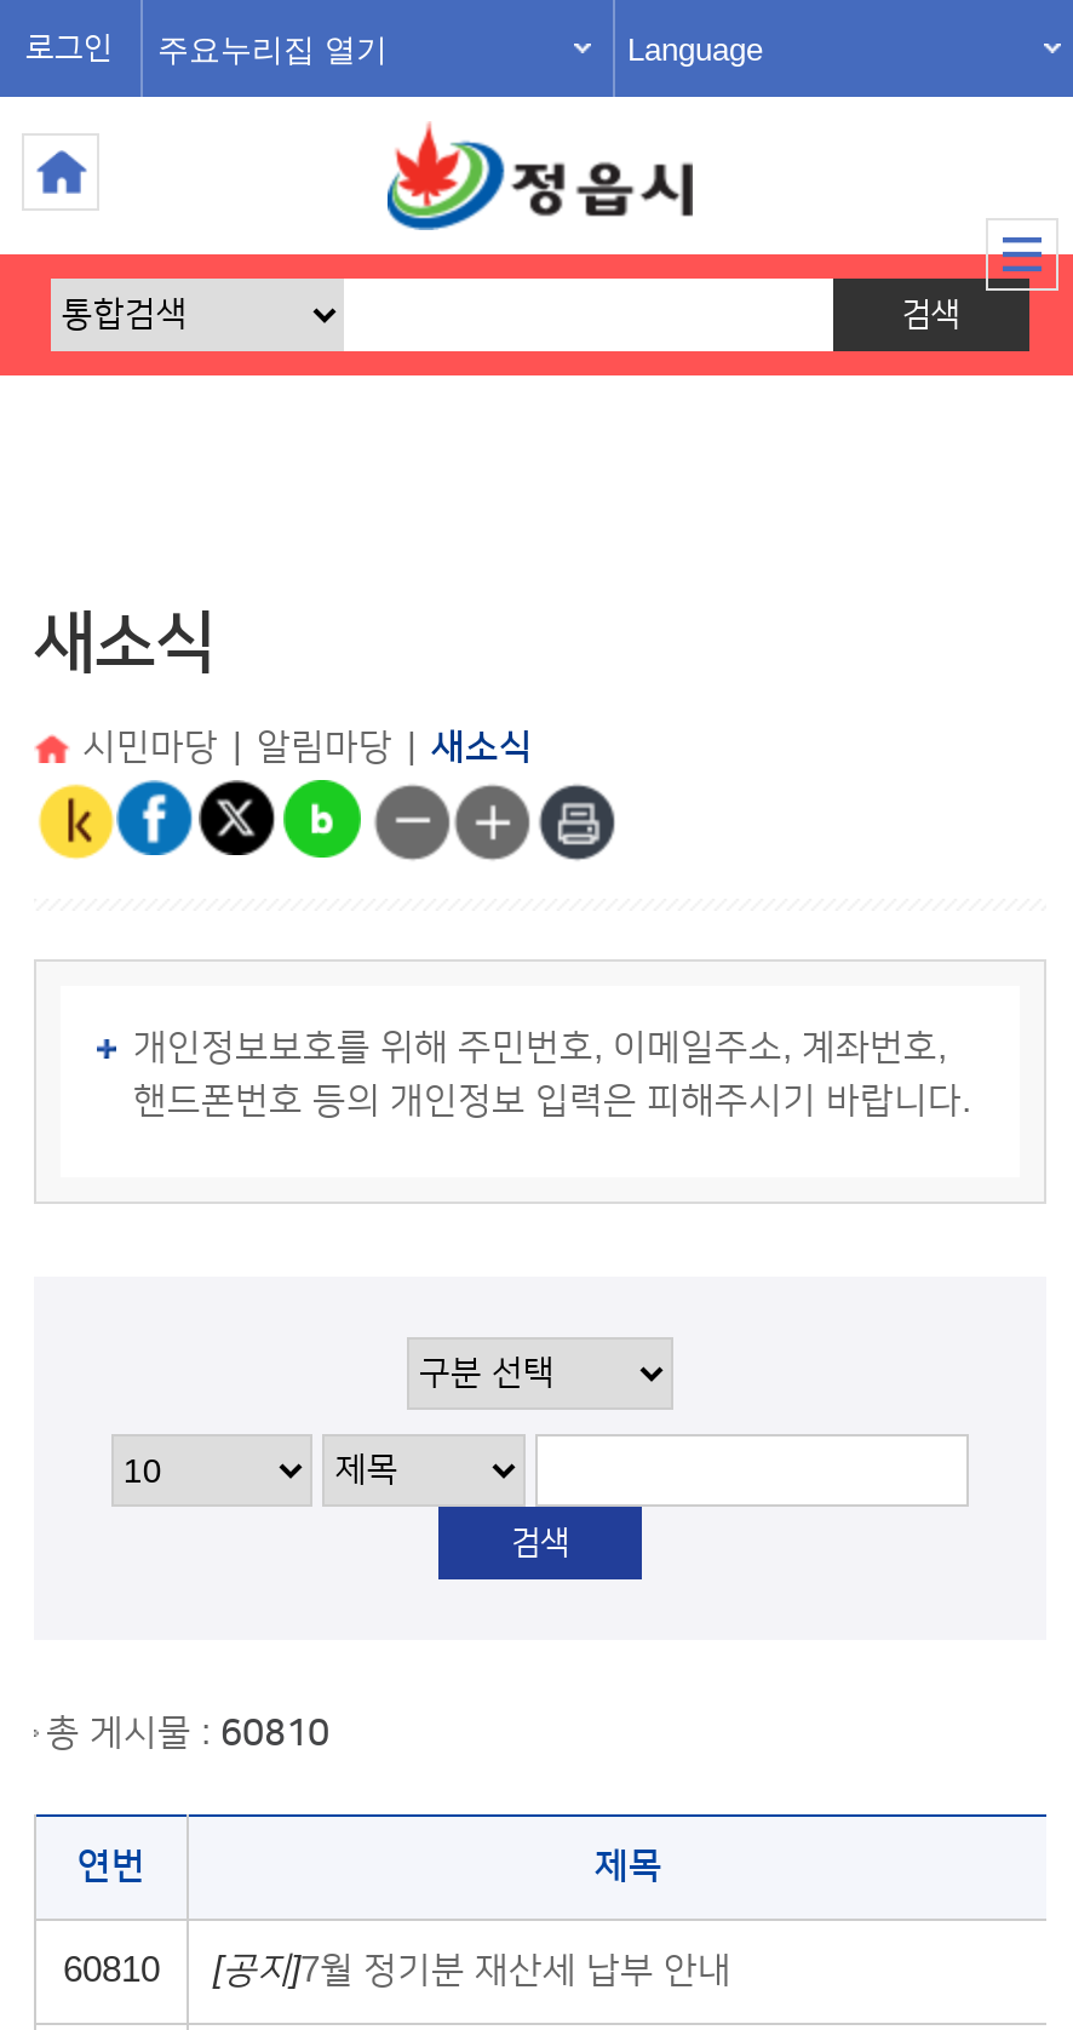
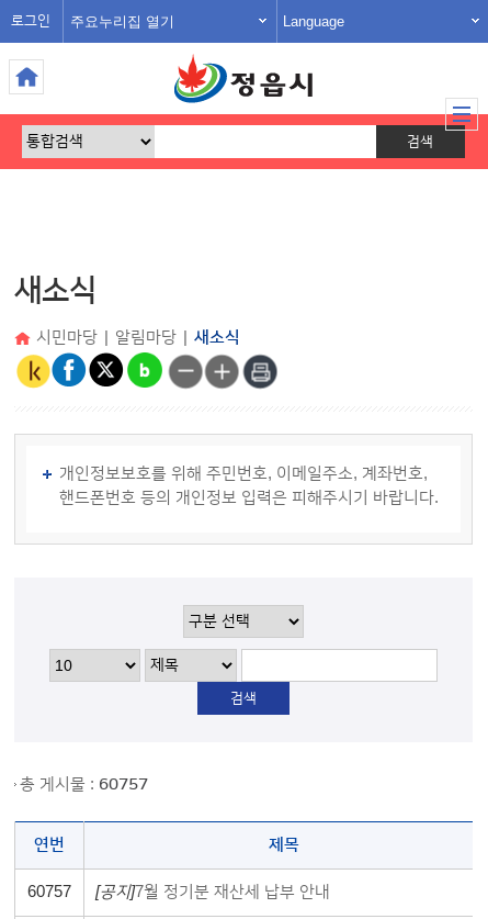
- 총 게시물 : 60810
+ 총 게시물 : 60757

- 60810 [공지]7월 정기분 재산세 납부 안내
+ 60757 [공지]7월 정기분 재산세 납부 안내
